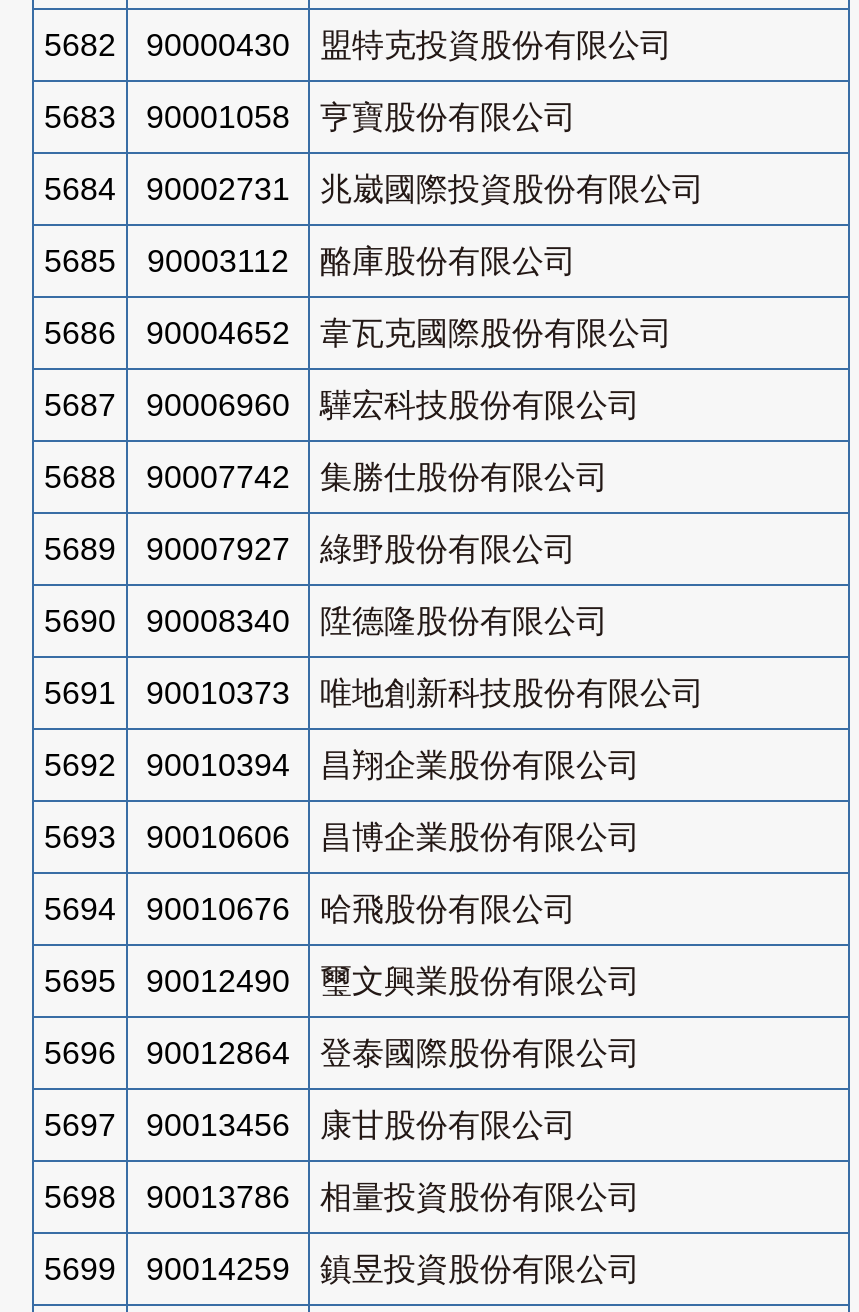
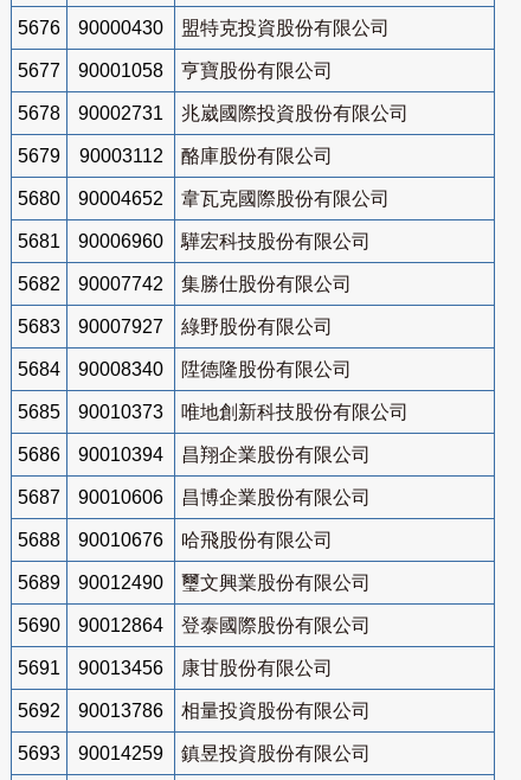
- 5682 90000430 盟特克投資股份有限公司
+ 5676 90000430 盟特克投資股份有限公司

- 5683 90001058 亨寶股份有限公司
+ 5677 90001058 亨寶股份有限公司

- 5684 90002731 兆崴國際投資股份有限公司
+ 5678 90002731 兆崴國際投資股份有限公司

- 5685 90003112 酪庫股份有限公司
+ 5679 90003112 酪庫股份有限公司

- 5686 90004652 韋瓦克國際股份有限公司
+ 5680 90004652 韋瓦克國際股份有限公司

- 5687 90006960 驊宏科技股份有限公司
+ 5681 90006960 驊宏科技股份有限公司

- 5688 90007742 集勝仕股份有限公司
+ 5682 90007742 集勝仕股份有限公司

- 5689 90007927 綠野股份有限公司
+ 5683 90007927 綠野股份有限公司

- 5690 90008340 陞德隆股份有限公司
+ 5684 90008340 陞德隆股份有限公司

- 5691 90010373 唯地創新科技股份有限公司
+ 5685 90010373 唯地創新科技股份有限公司

- 5692 90010394 昌翔企業股份有限公司
+ 5686 90010394 昌翔企業股份有限公司

- 5693 90010606 昌博企業股份有限公司
+ 5687 90010606 昌博企業股份有限公司

- 5694 90010676 哈飛股份有限公司
+ 5688 90010676 哈飛股份有限公司

- 5695 90012490 璽文興業股份有限公司
+ 5689 90012490 璽文興業股份有限公司

- 5696 90012864 登泰國際股份有限公司
+ 5690 90012864 登泰國際股份有限公司

- 5697 90013456 康甘股份有限公司
+ 5691 90013456 康甘股份有限公司

- 5698 90013786 相量投資股份有限公司
+ 5692 90013786 相量投資股份有限公司

- 5699 90014259 鎮昱投資股份有限公司
+ 5693 90014259 鎮昱投資股份有限公司
